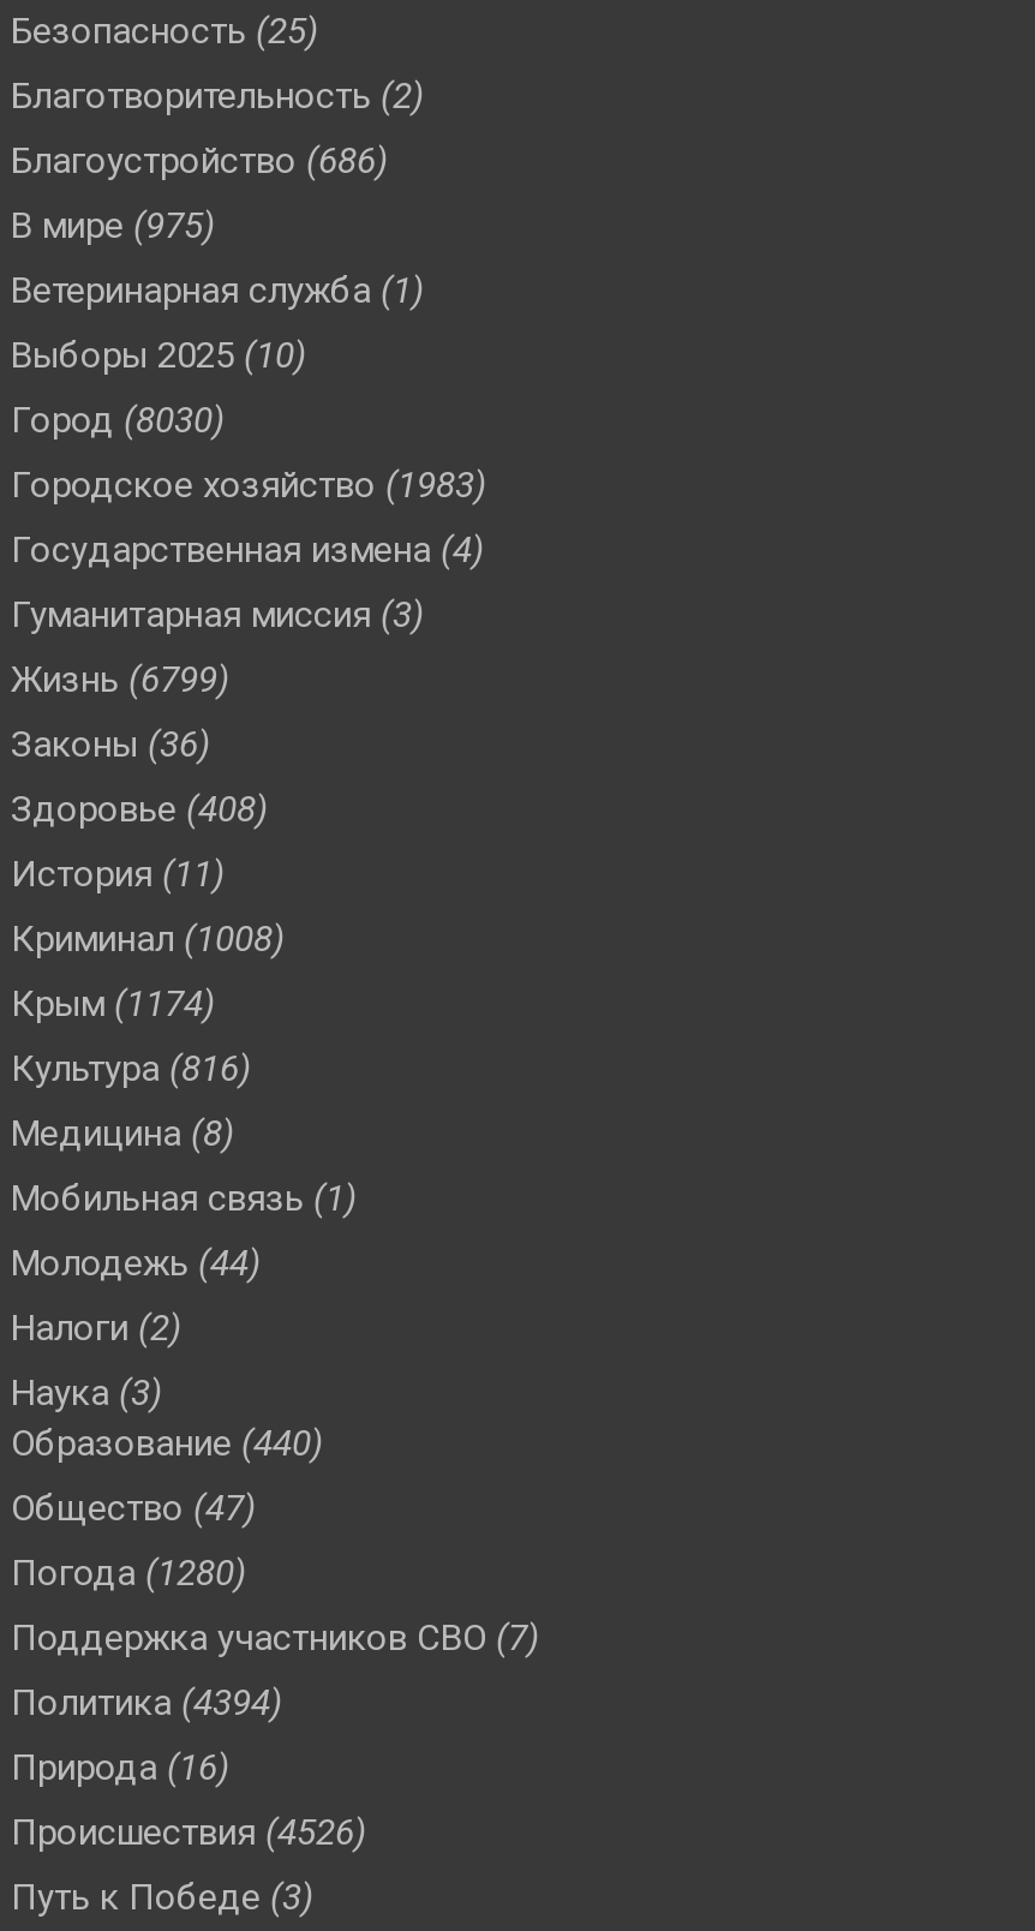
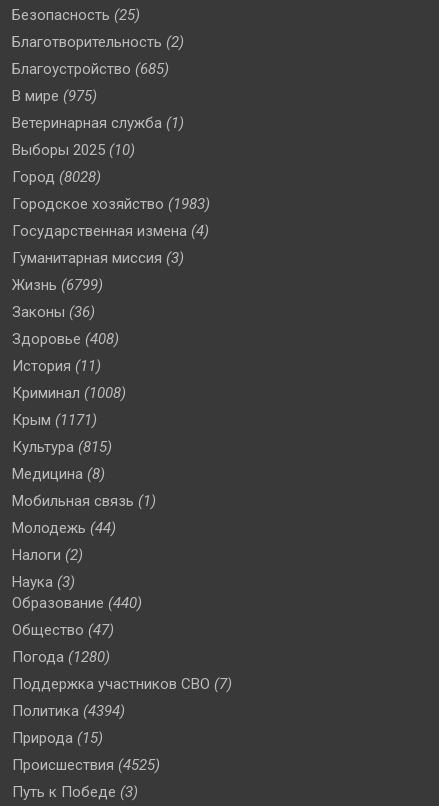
- Благоустройство (686)
+ Благоустройство (685)

- Город (8030)
+ Город (8028)

- Крым (1174)
+ Крым (1171)

- Культура (816)
+ Культура (815)

- Природа (16)
+ Природа (15)

- Происшествия (4526)
+ Происшествия (4525)
